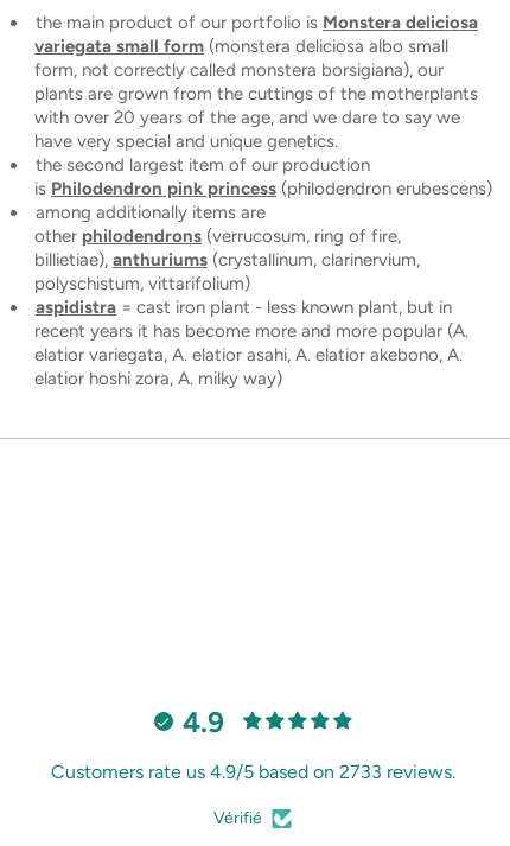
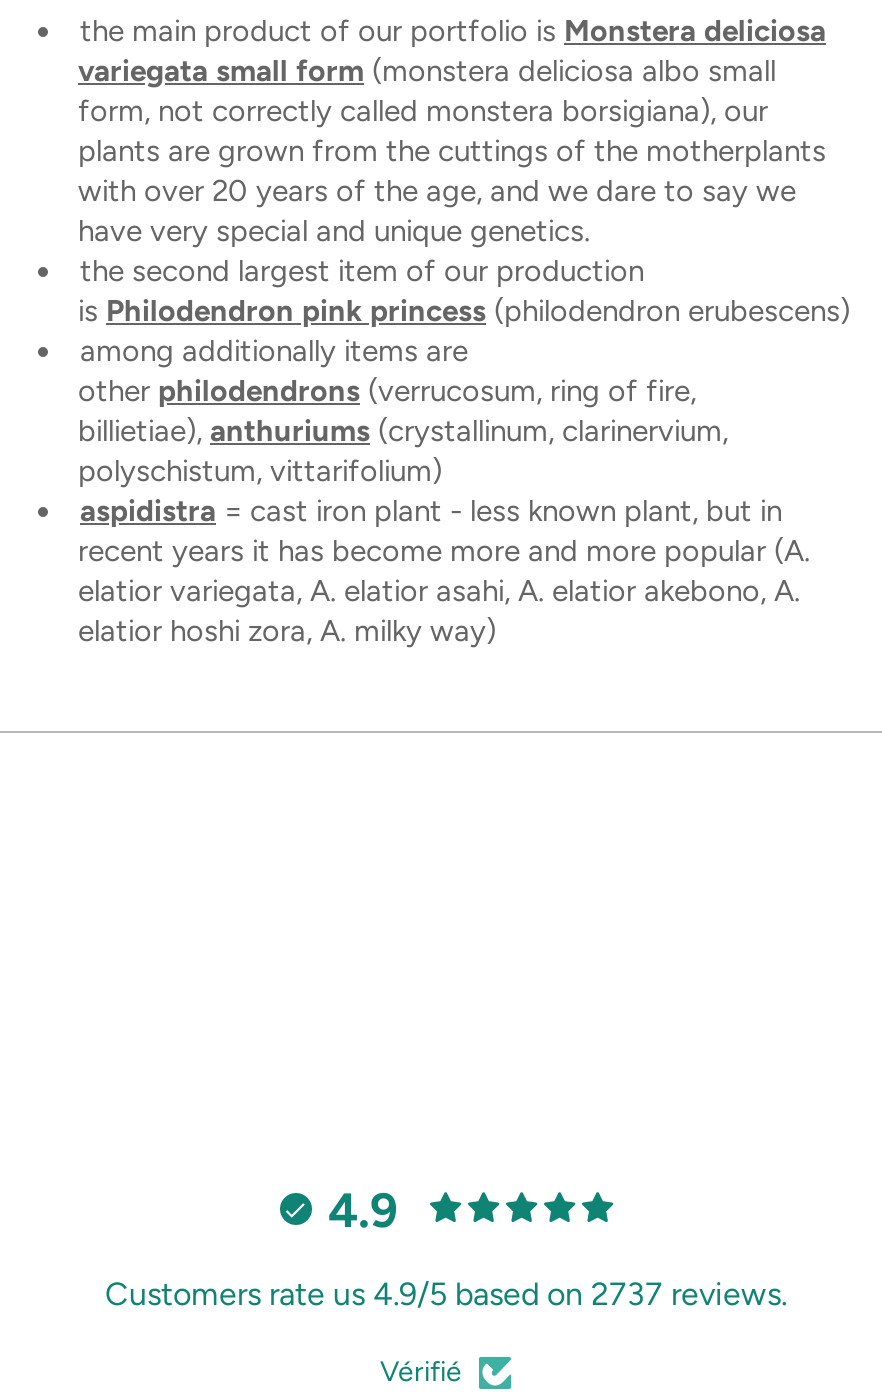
- Customers rate us 4.9/5 based on 2733 reviews.
+ Customers rate us 4.9/5 based on 2737 reviews.
